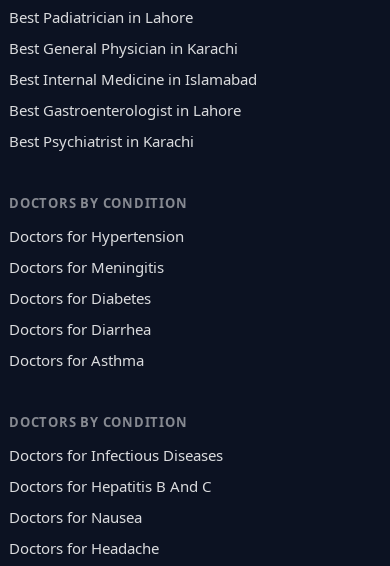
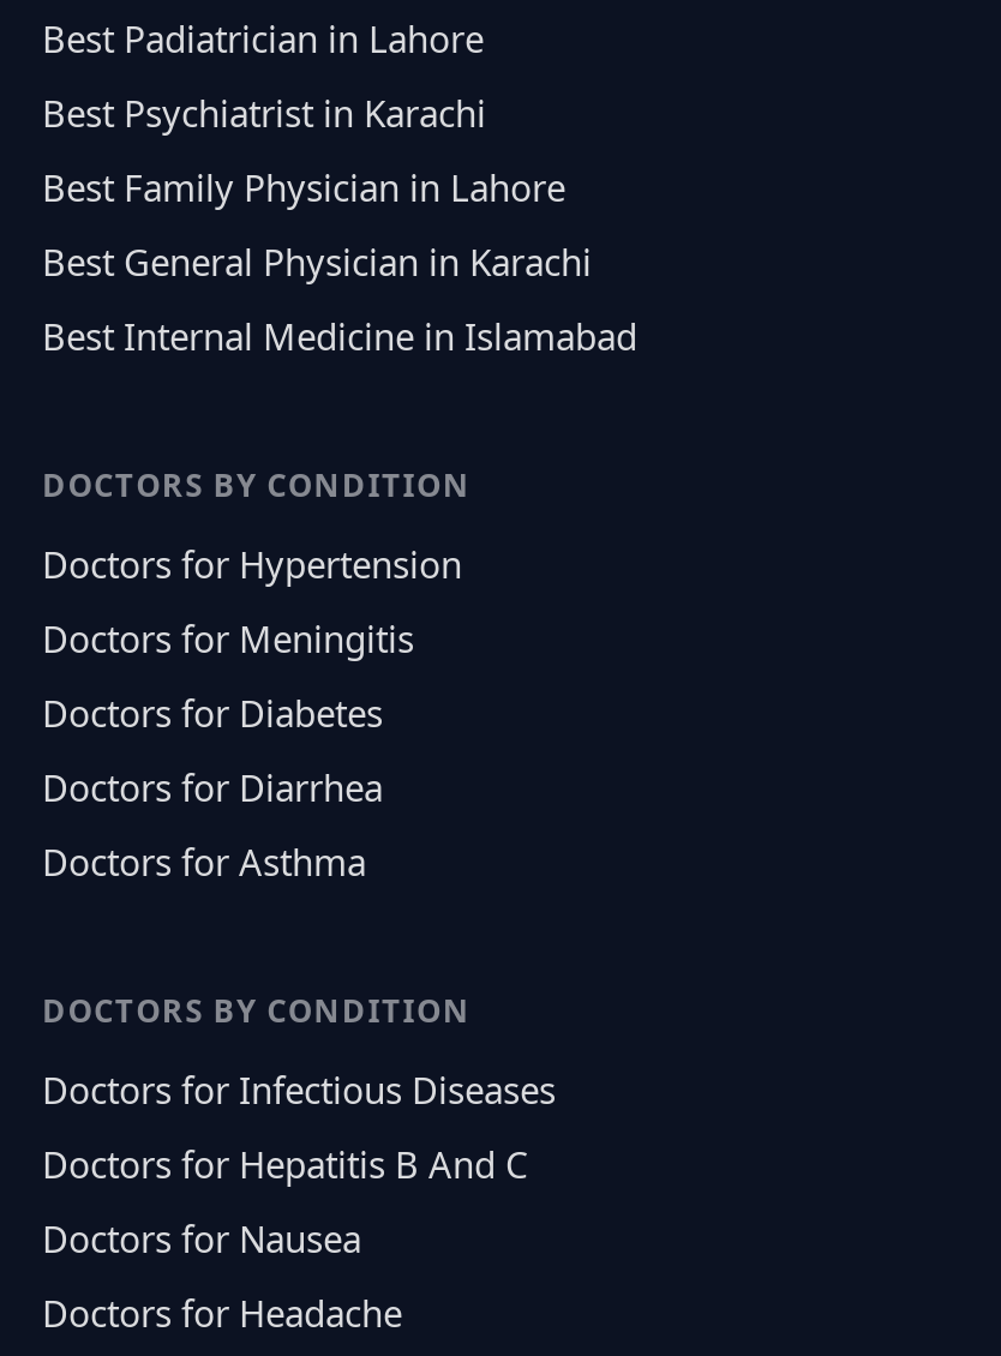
+ Best Family Physician in Lahore

moved down: Best General Physician in Karachi | Best Internal Medicine in Islamabad

- Best Gastroenterologist in Lahore

moved up: Best Psychiatrist in Karachi
